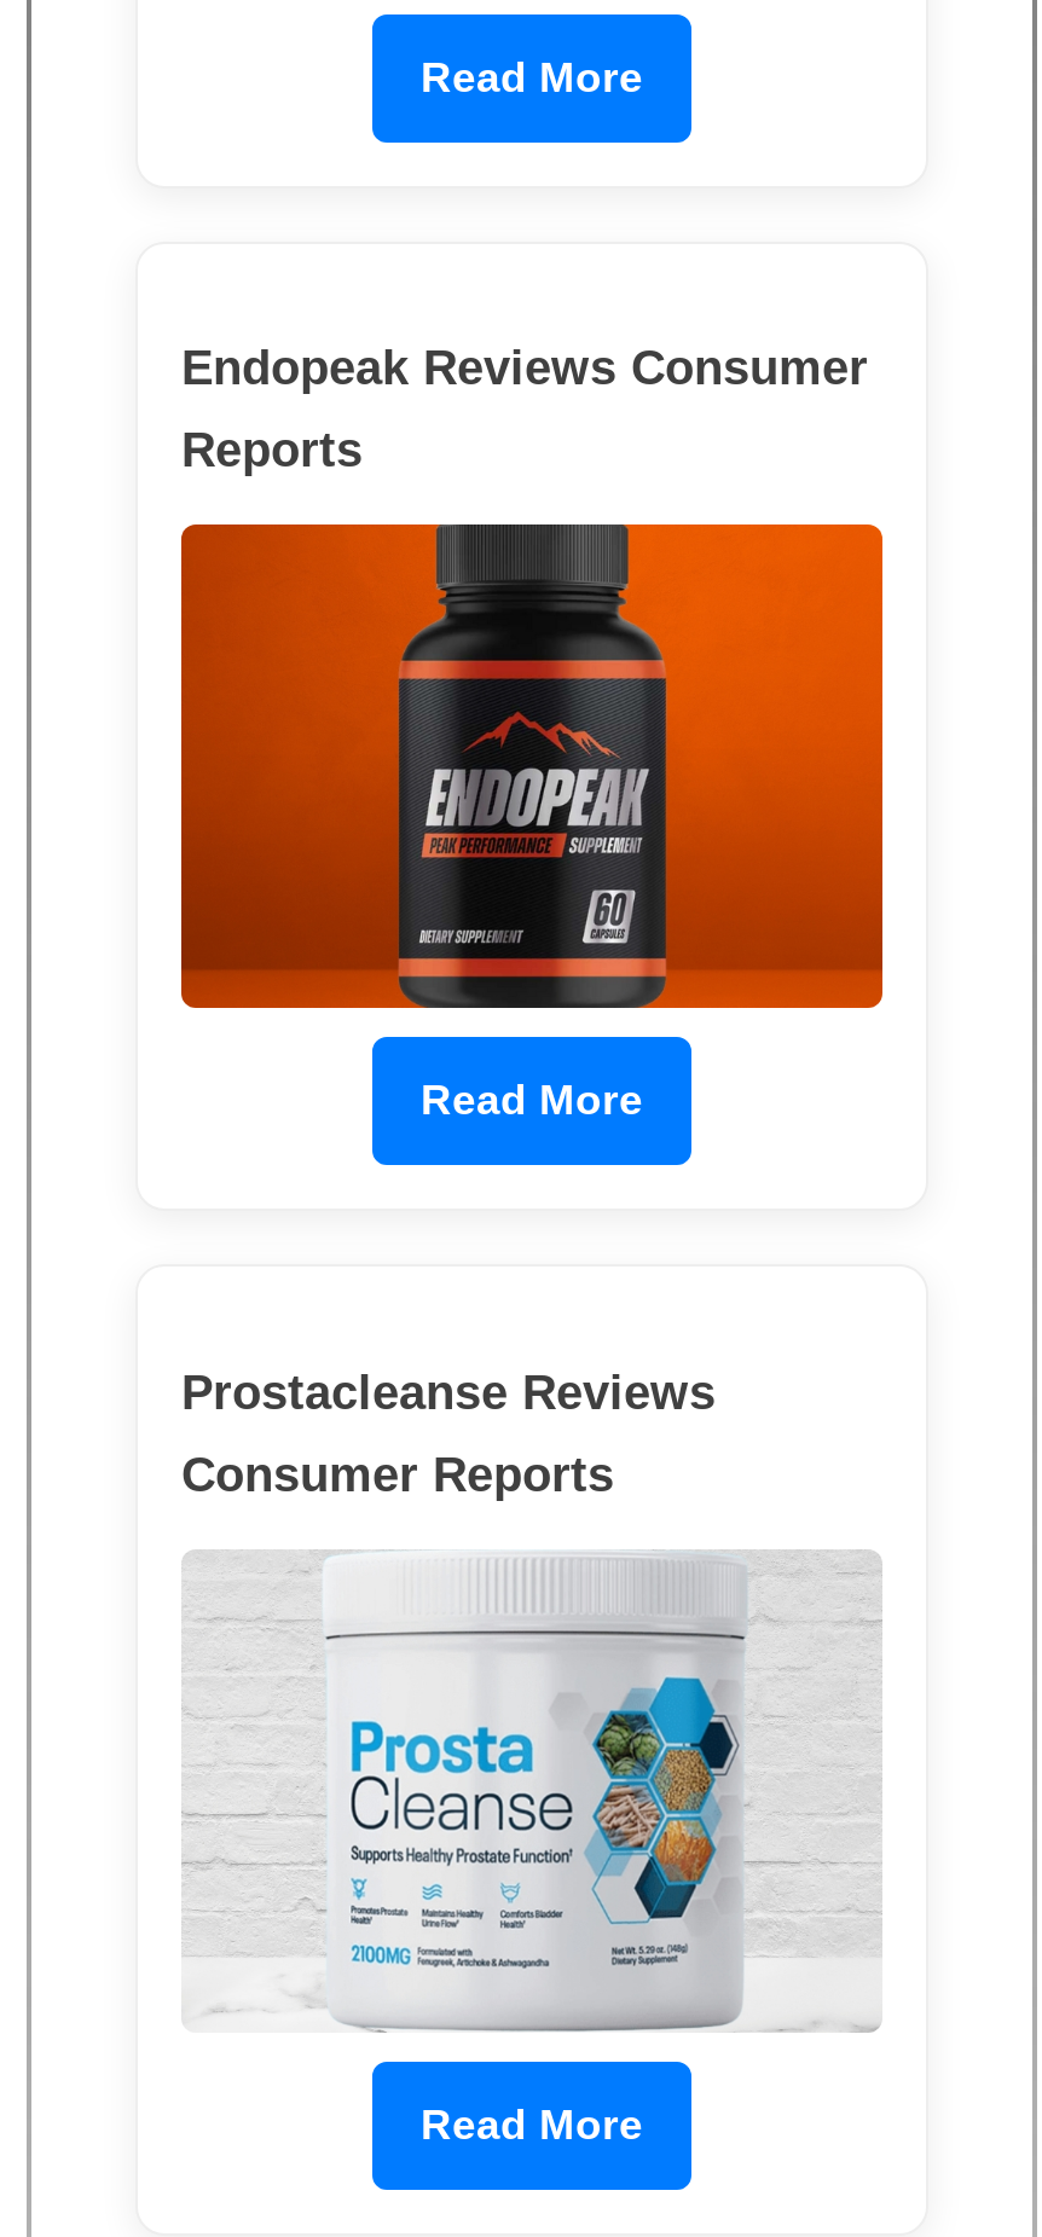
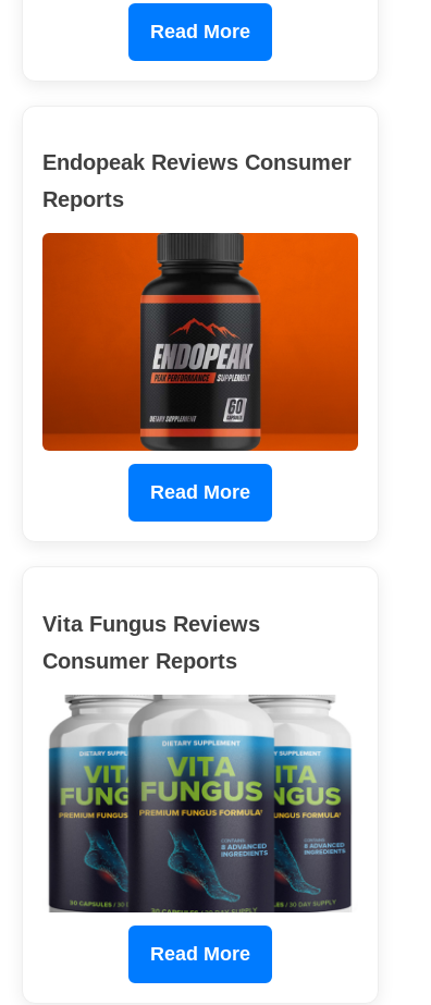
- Prostacleanse Reviews
+ Vita Fungus Reviews

- [image]
+ [image]
